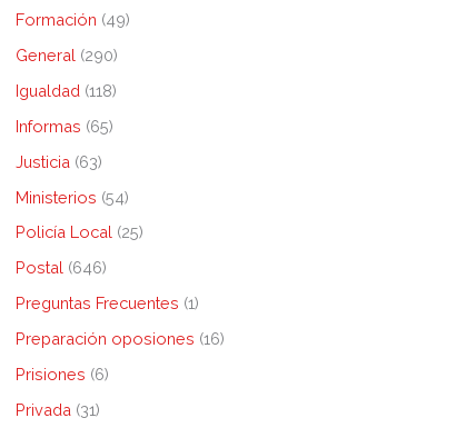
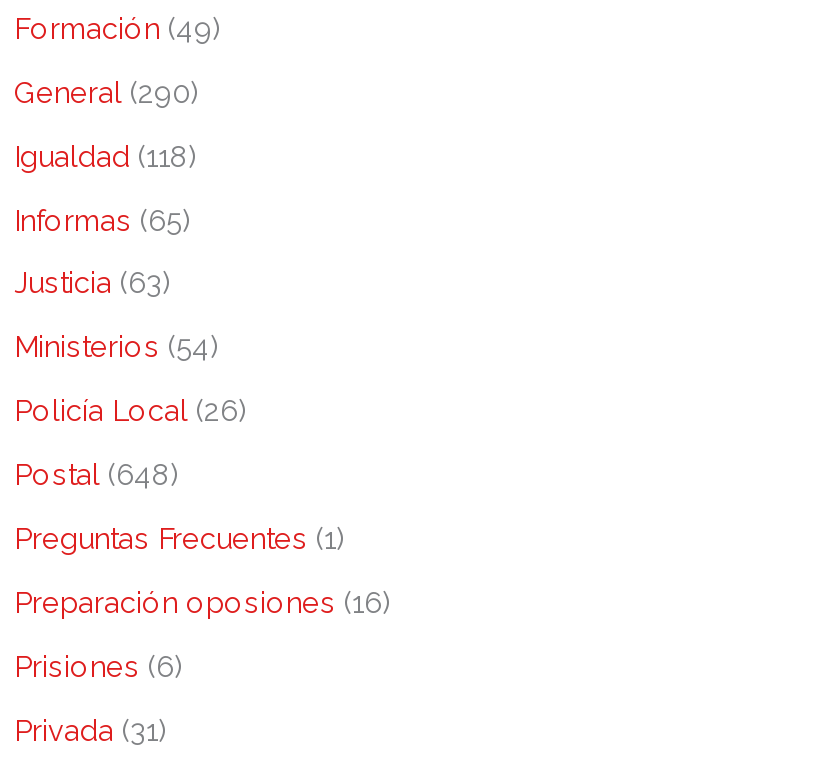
- Policía Local (25)
+ Policía Local (26)

- Postal (646)
+ Postal (648)
